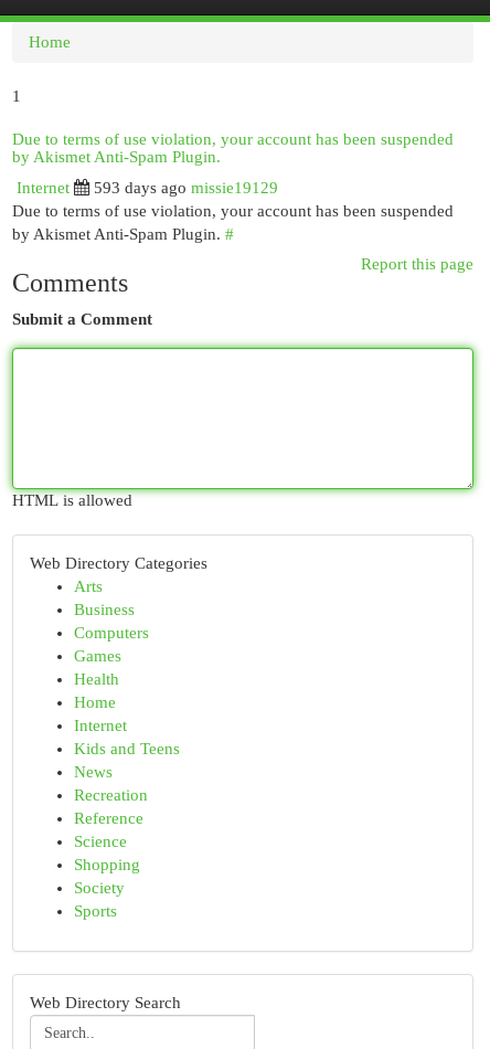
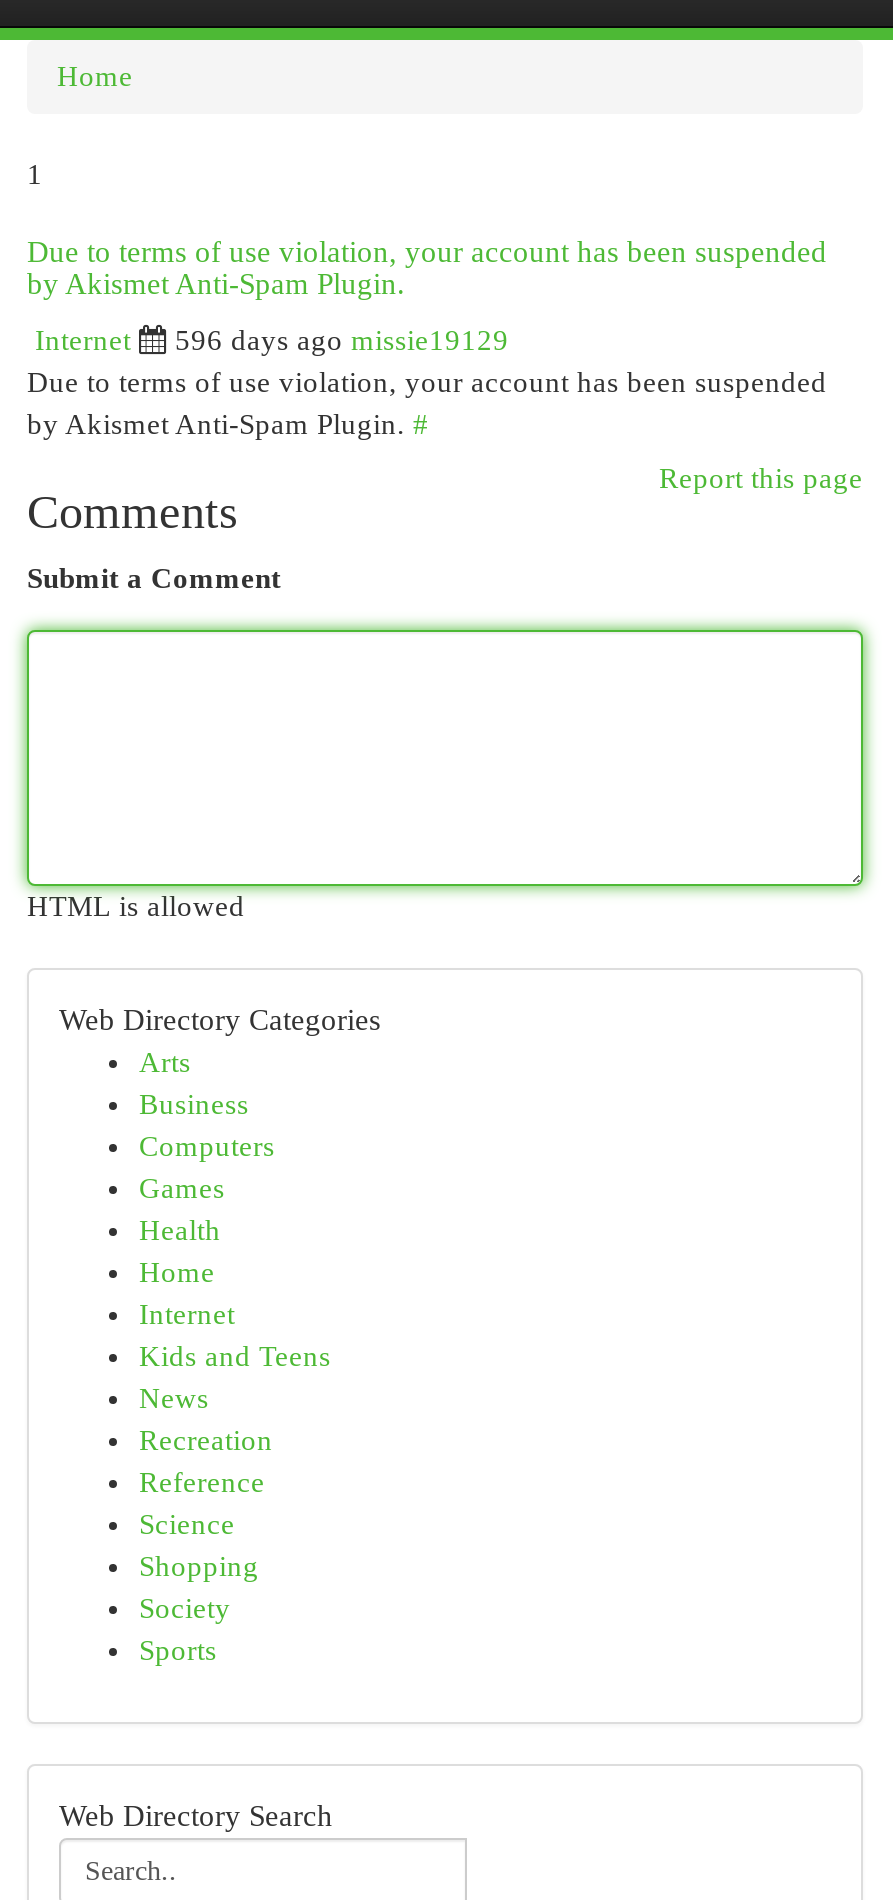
- 593 days ago missie19129
+ 596 days ago missie19129
